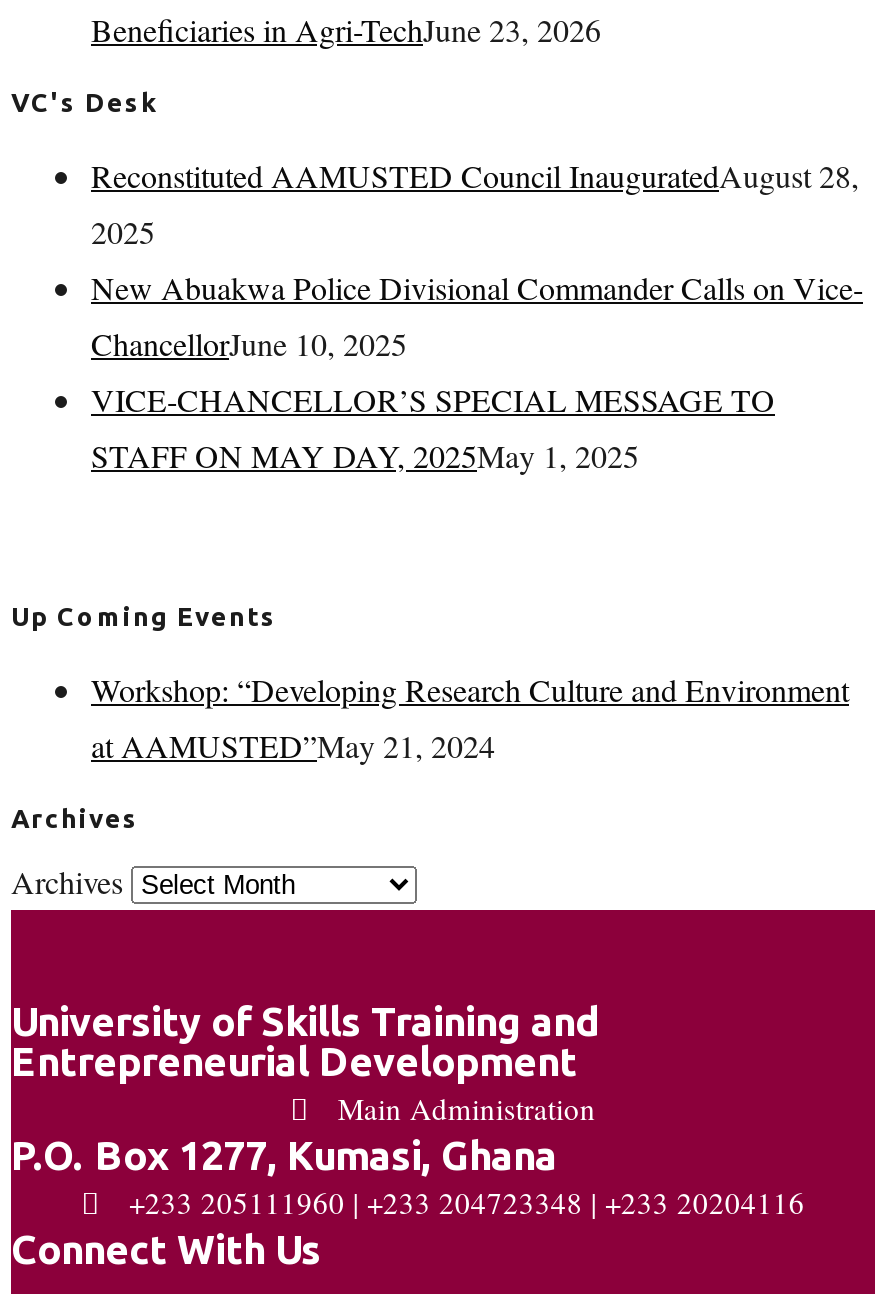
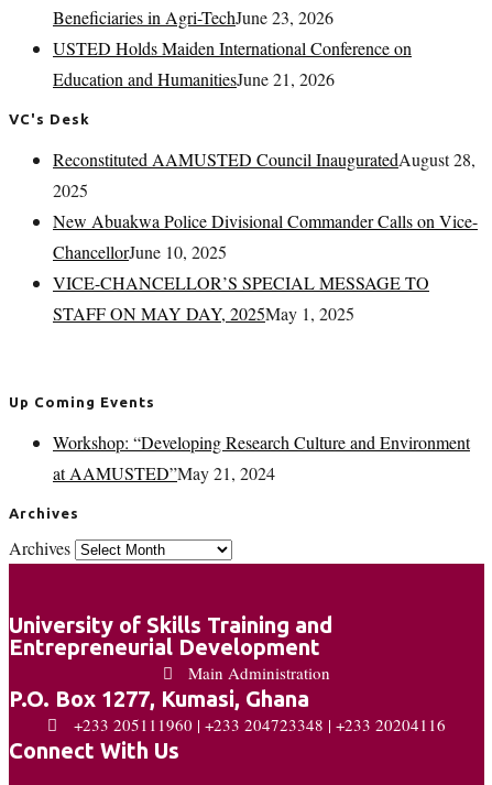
+ USTED Holds Maiden International Conference on
+ Education and HumanitiesJune 21, 2026
